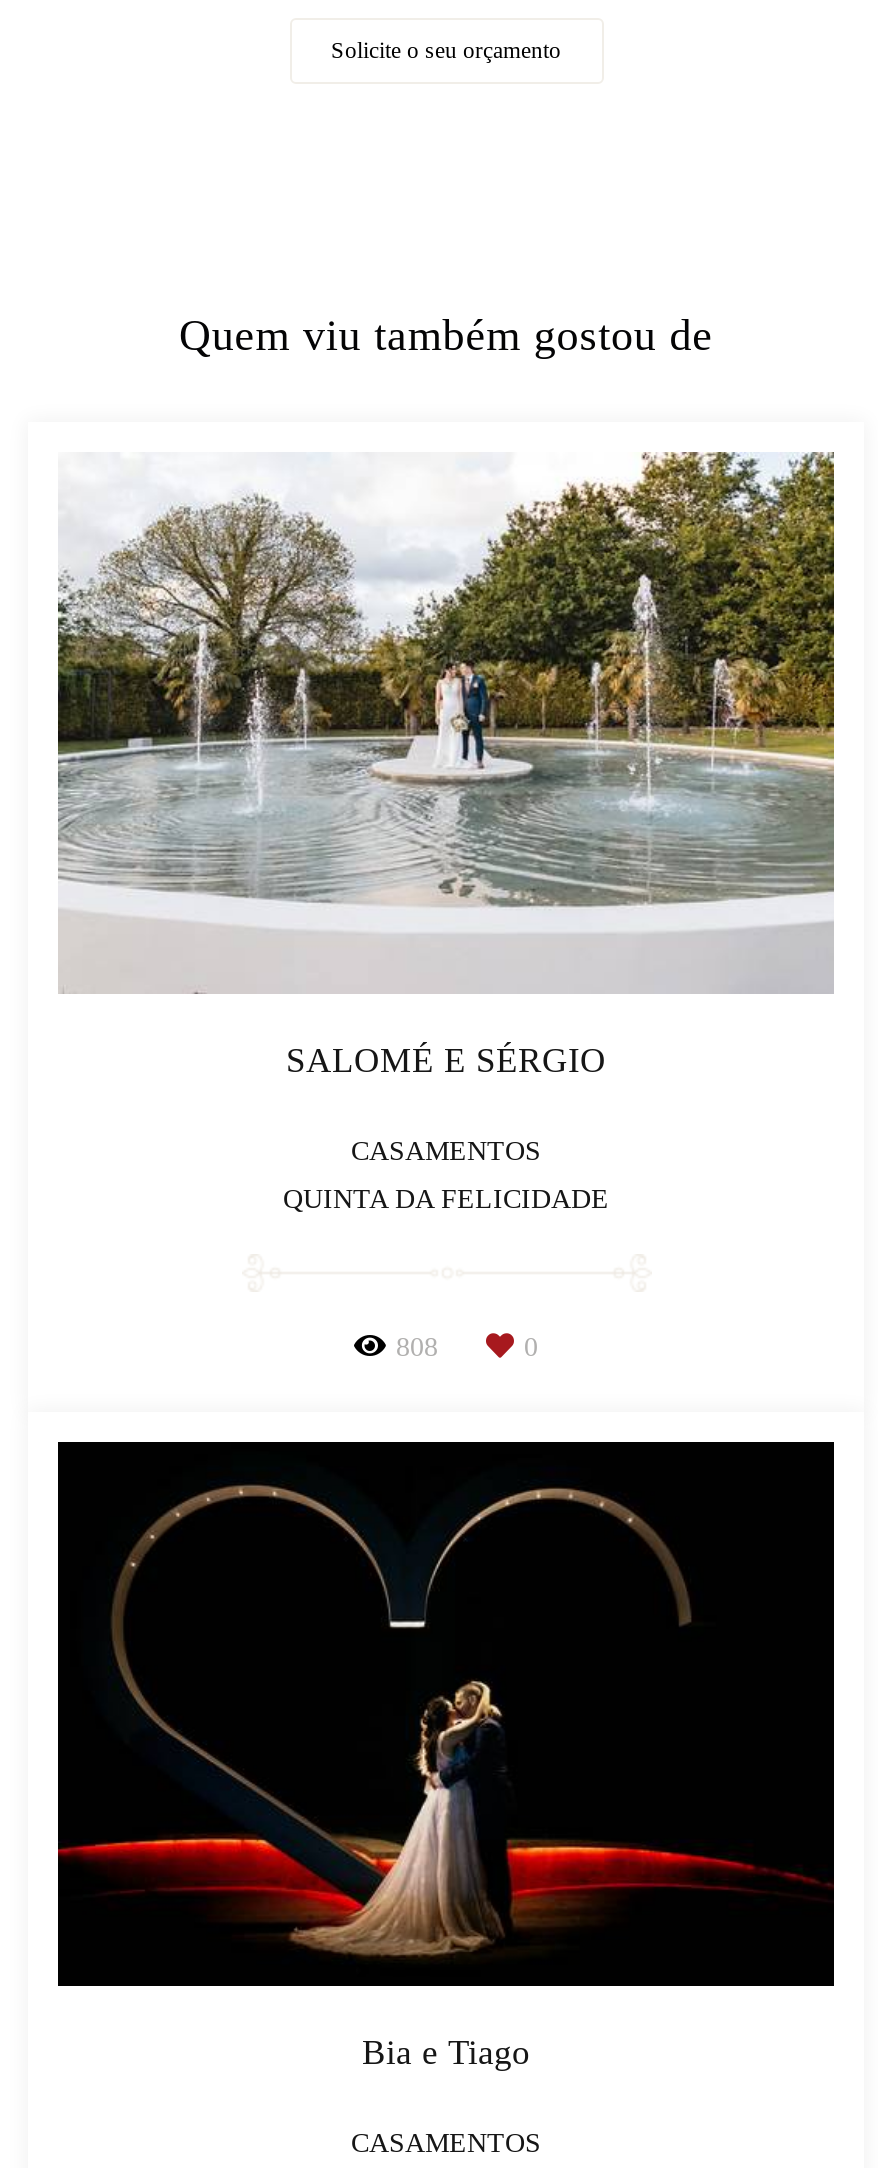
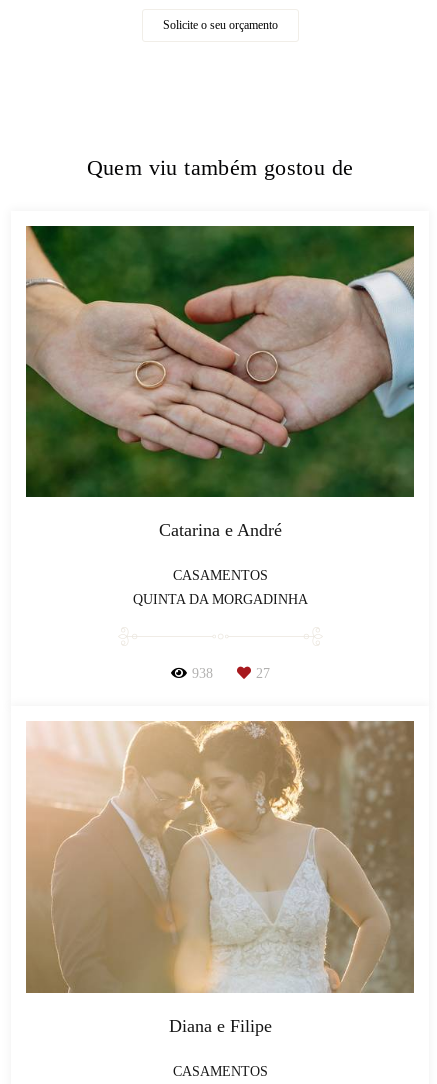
- [image]
- SALOMÉ E SÉRGIO
+ [image]
+ Catarina e André

- QUINTA DA FELICIDADE
+ QUINTA DA MORGADINHA

- 808
+ 938

- 0
+ 27

- [image]
- Bia e Tiago
+ [image]
+ Diana e Filipe
